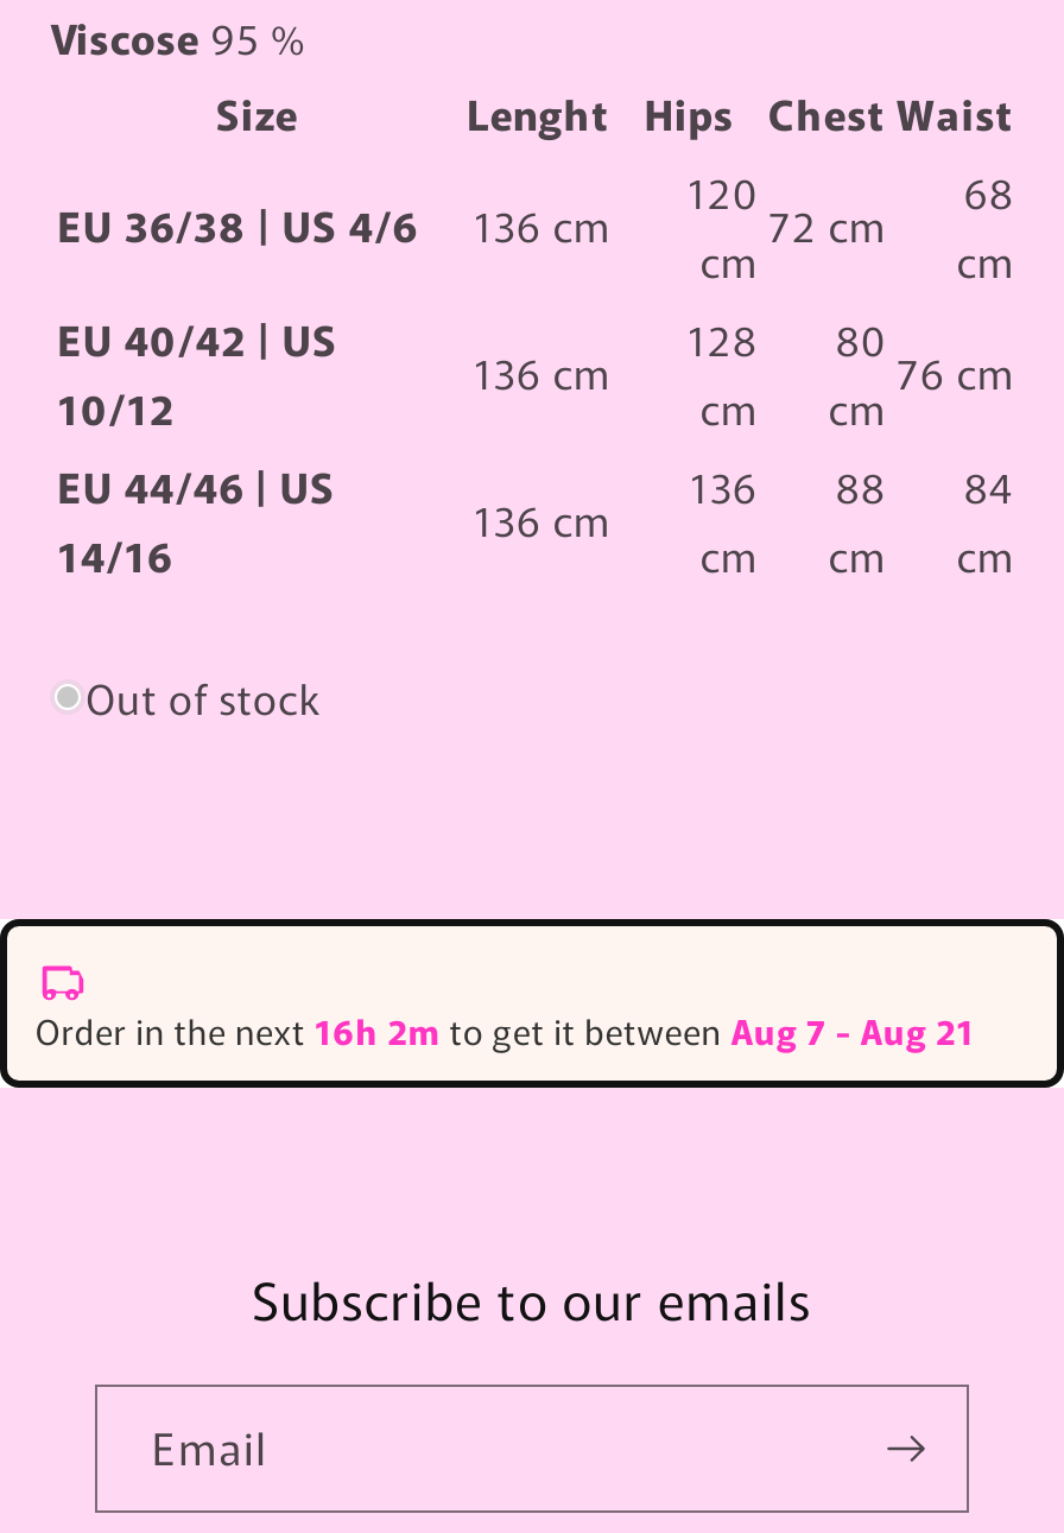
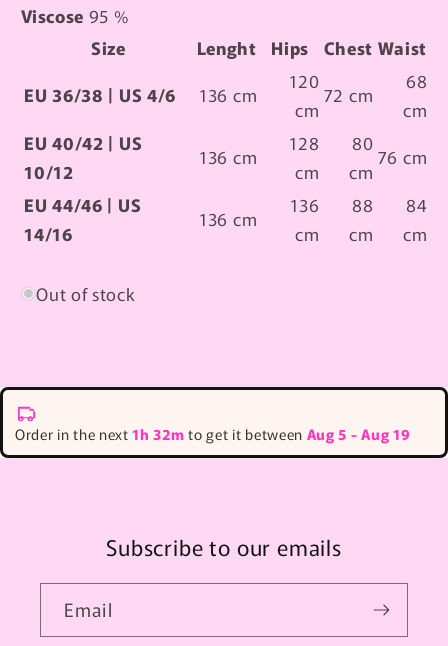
- Order in the next 16h 2m to get it between Aug 7 - Aug 21
+ Order in the next 1h 32m to get it between Aug 5 - Aug 19
